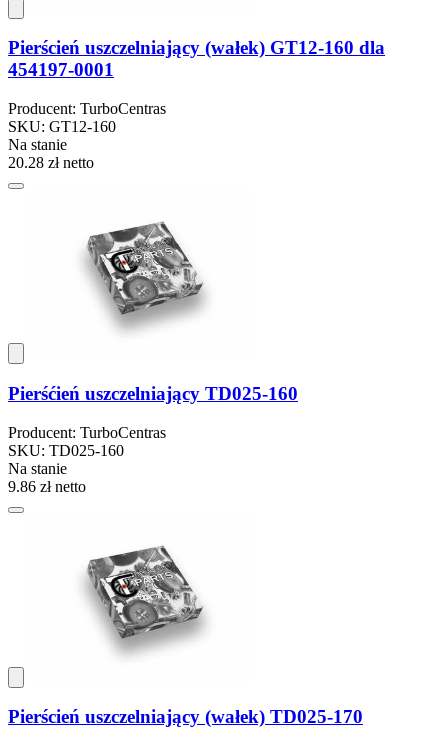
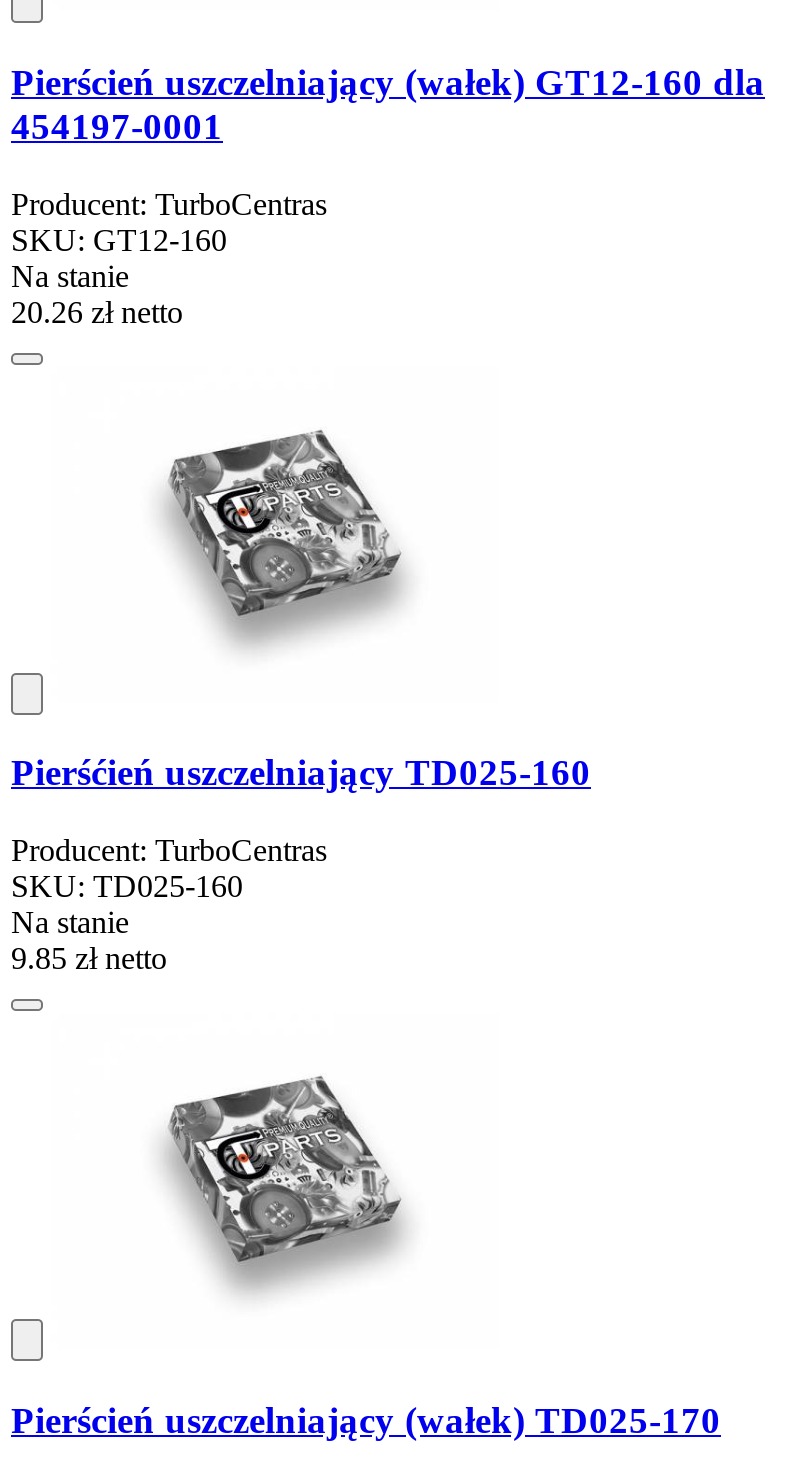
- 20.28 zł netto
+ 20.26 zł netto

- 9.86 zł netto
+ 9.85 zł netto
